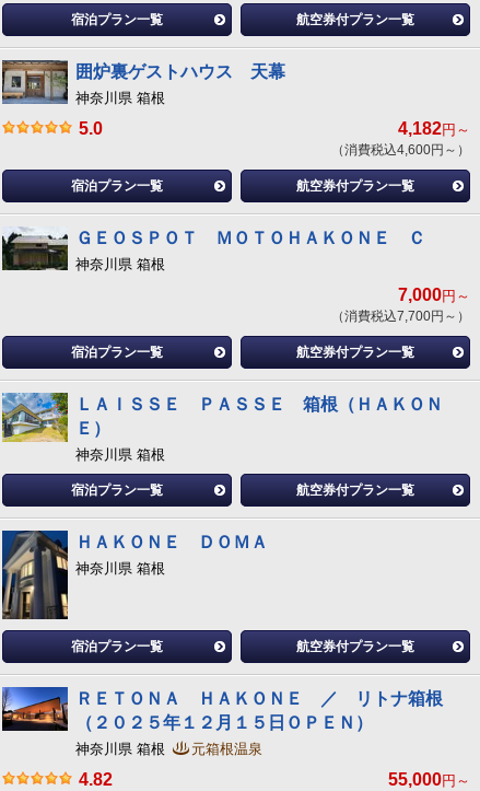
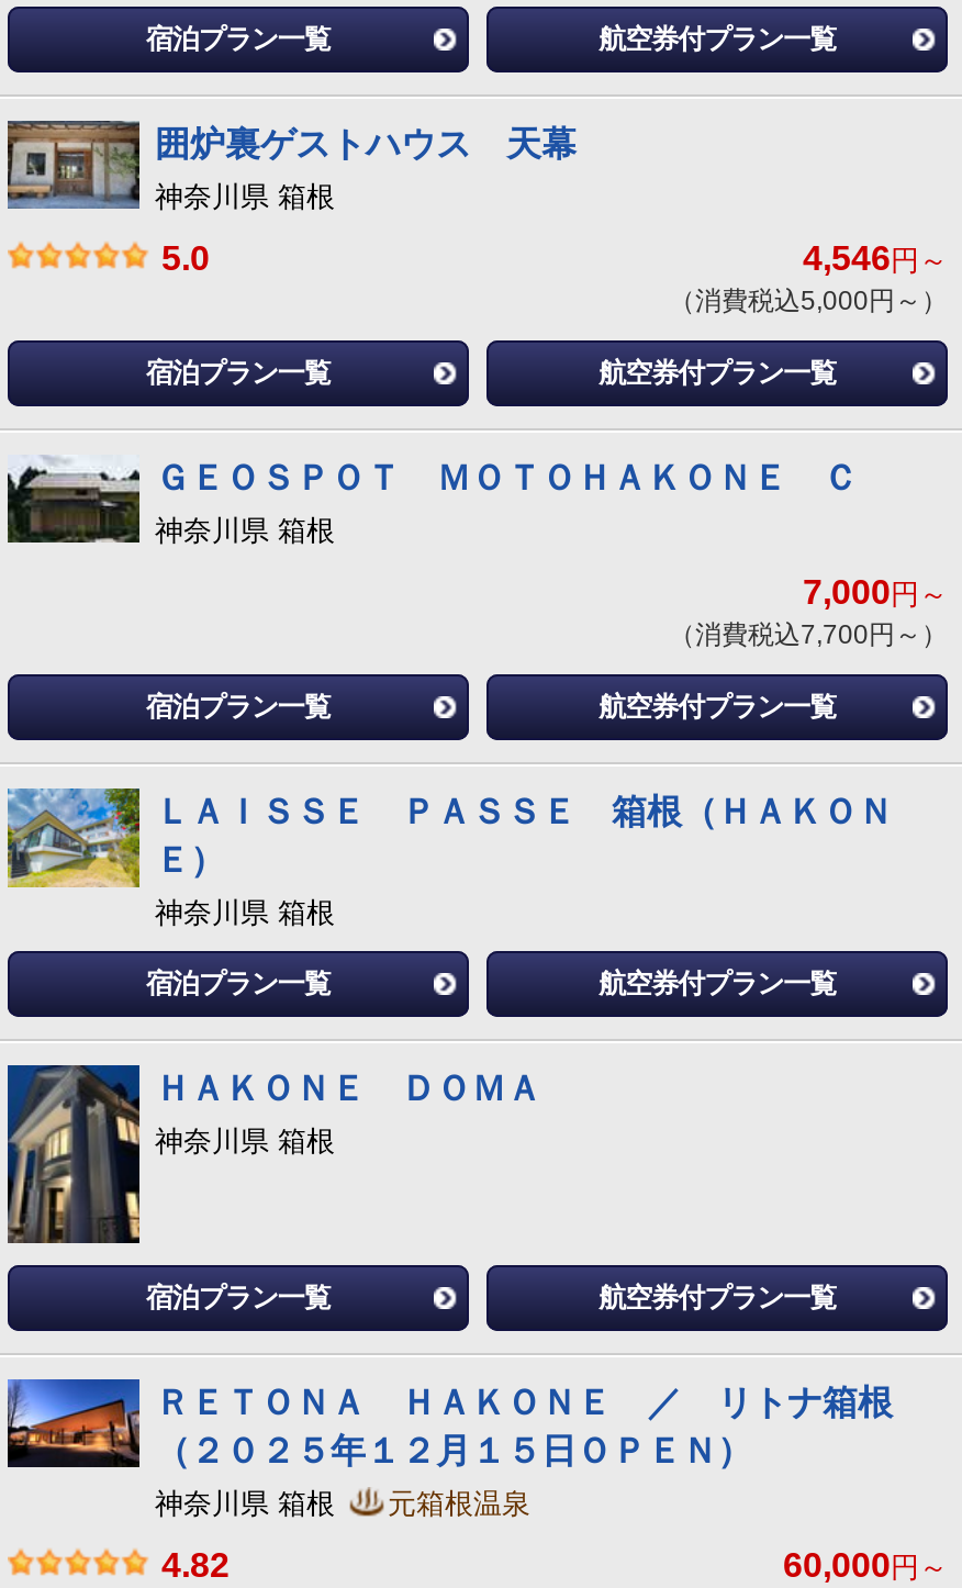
- 4,182円～
+ 4,546円～

- （消費税込4,600円～）
+ （消費税込5,000円～）

- 55,000円～
+ 60,000円～
